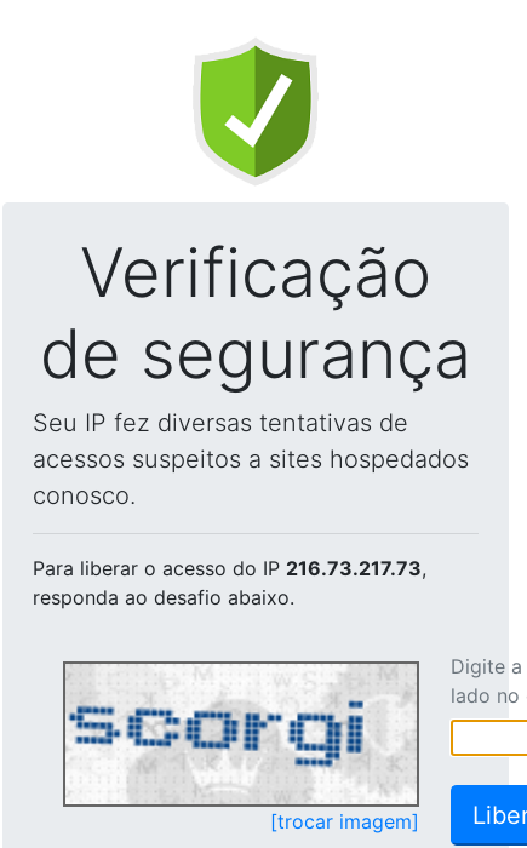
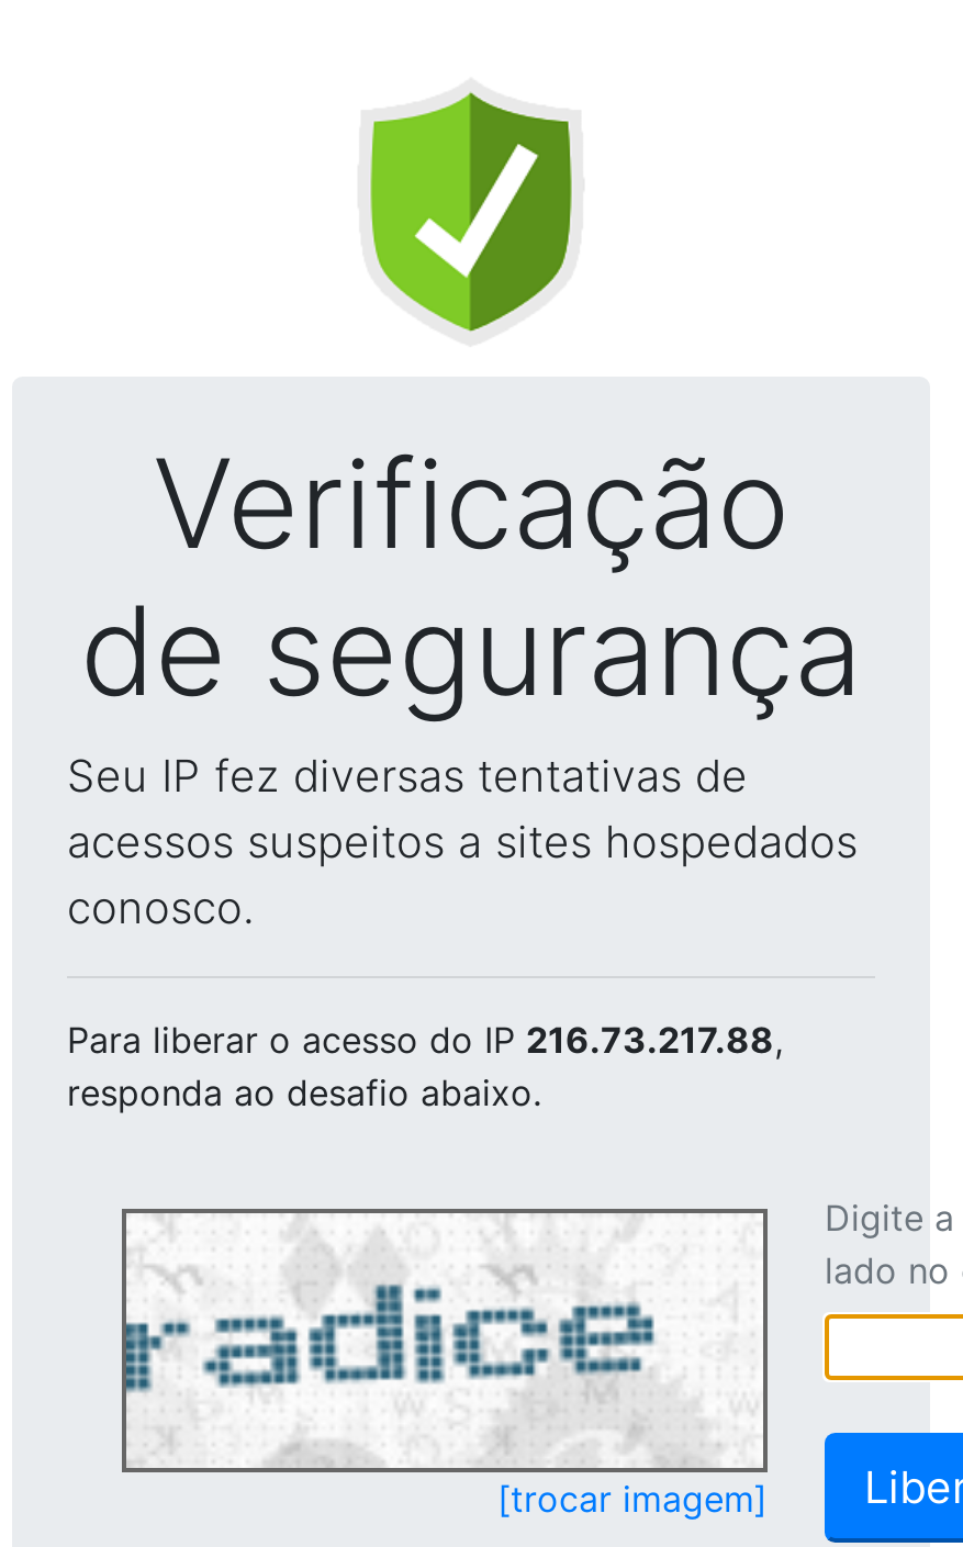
- Para liberar o acesso do IP 216.73.217.73,
+ Para liberar o acesso do IP 216.73.217.88,

- [image]
+ [image]
